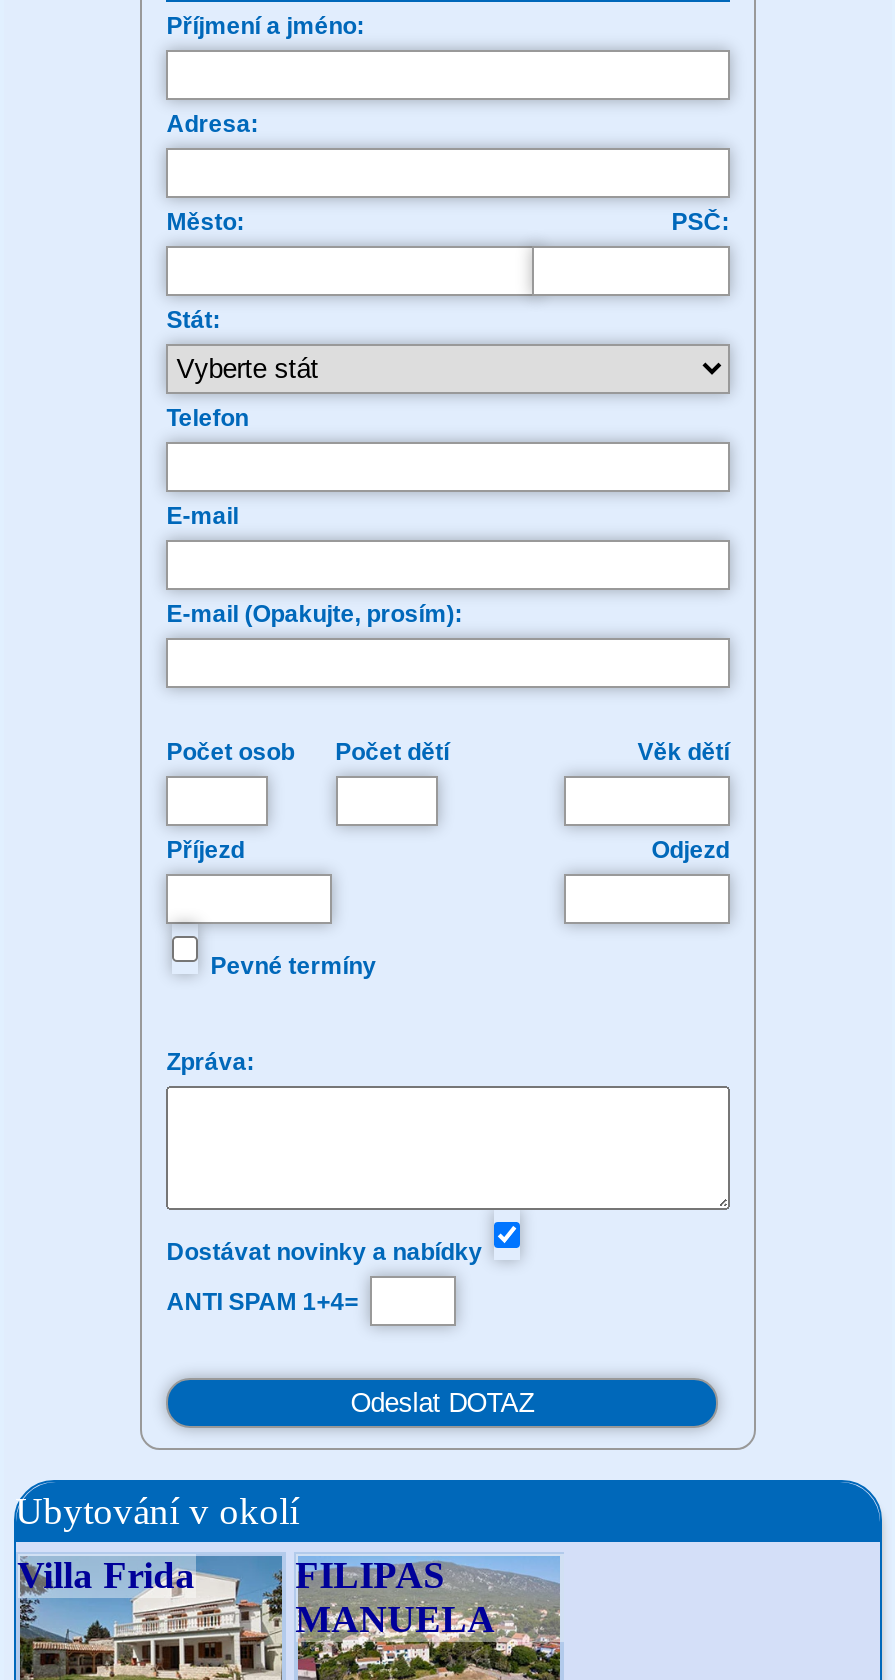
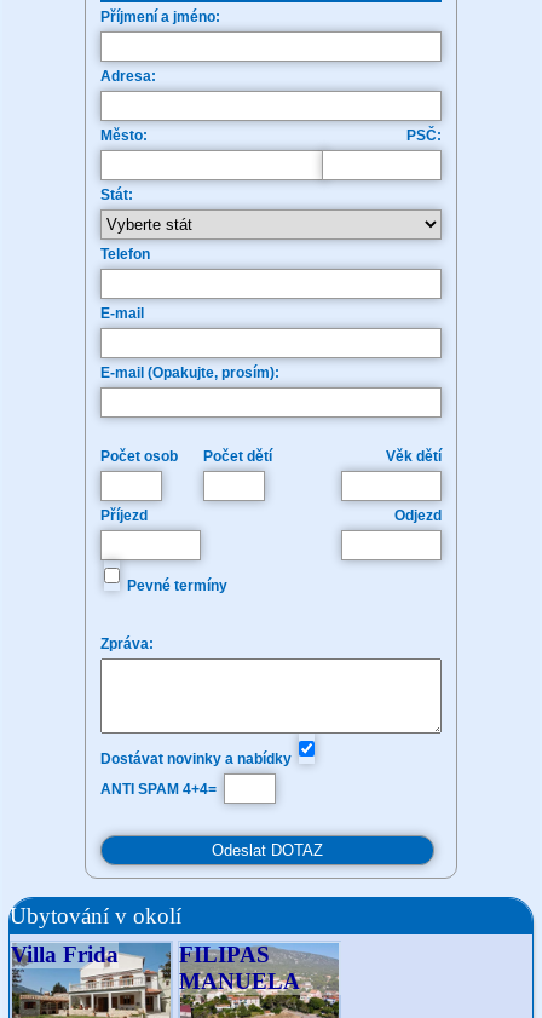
- ANTI SPAM 1+4=
+ ANTI SPAM 4+4=
